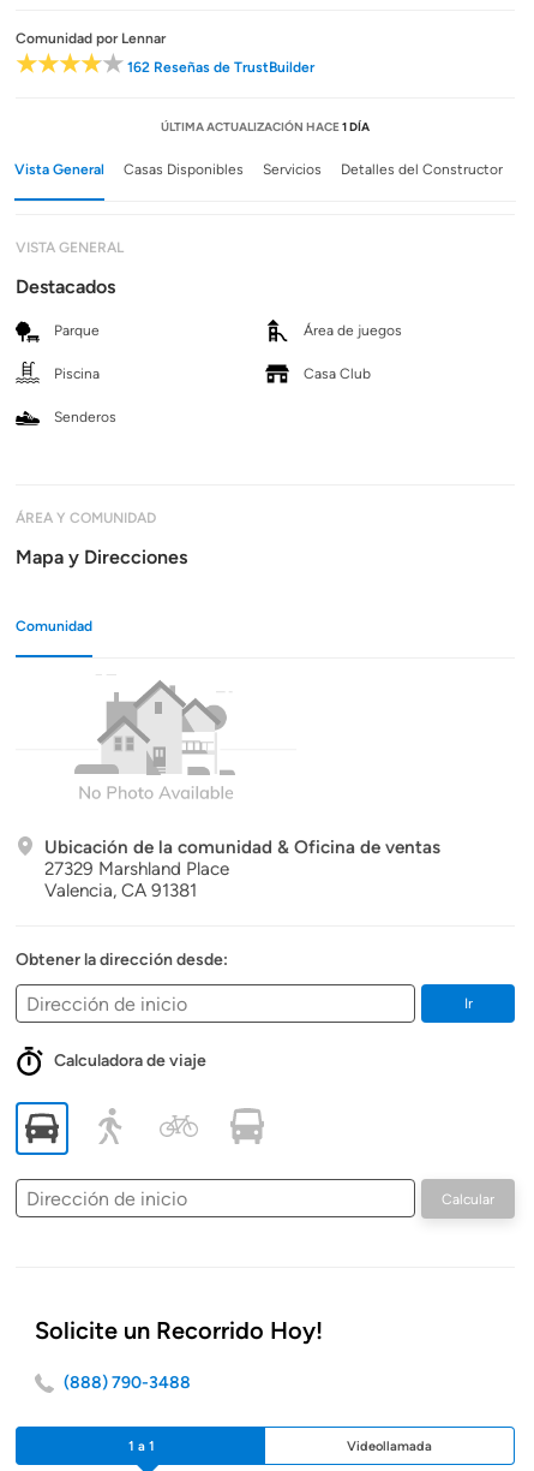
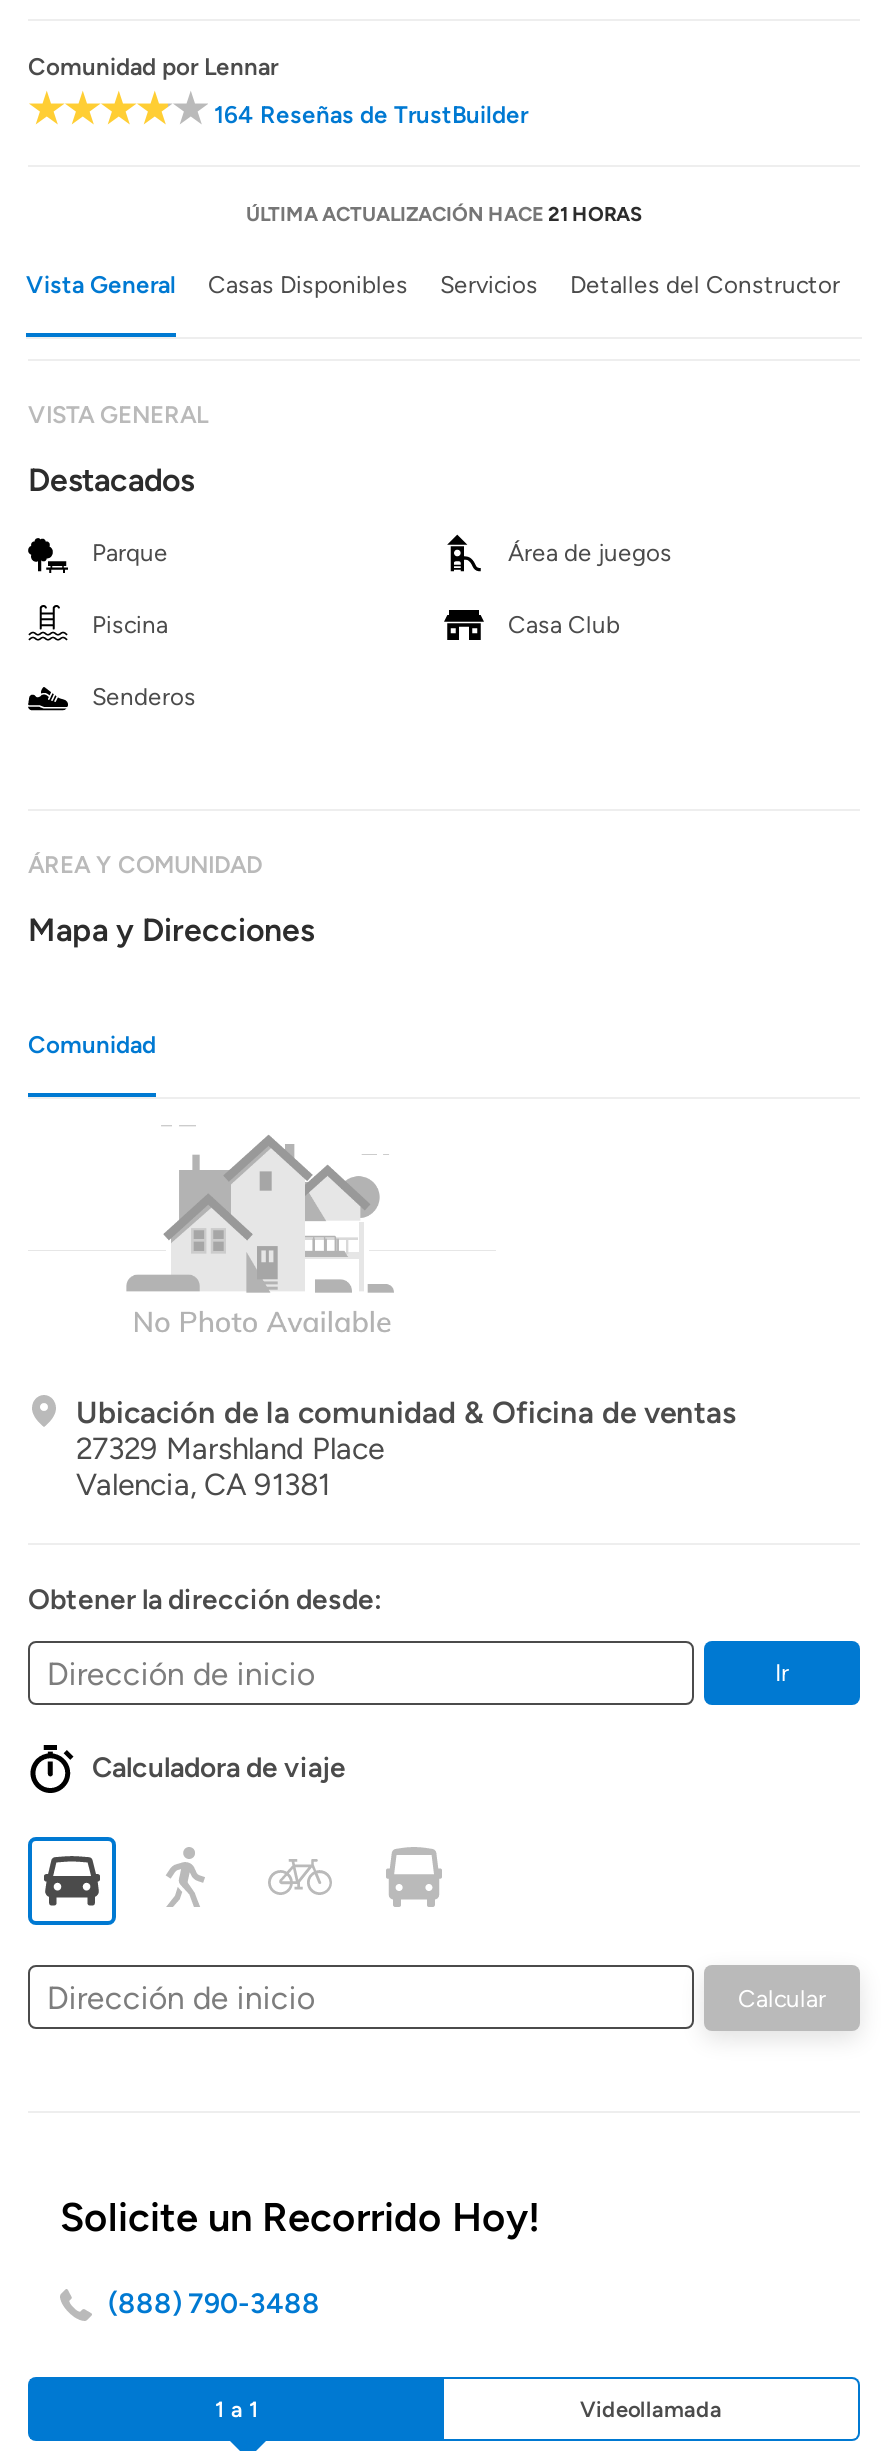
- 162 Reseñas de TrustBuilder
+ 164 Reseñas de TrustBuilder

- ÚLTIMA ACTUALIZACIÓN HACE 1 DÍA
+ ÚLTIMA ACTUALIZACIÓN HACE 21 HORAS
